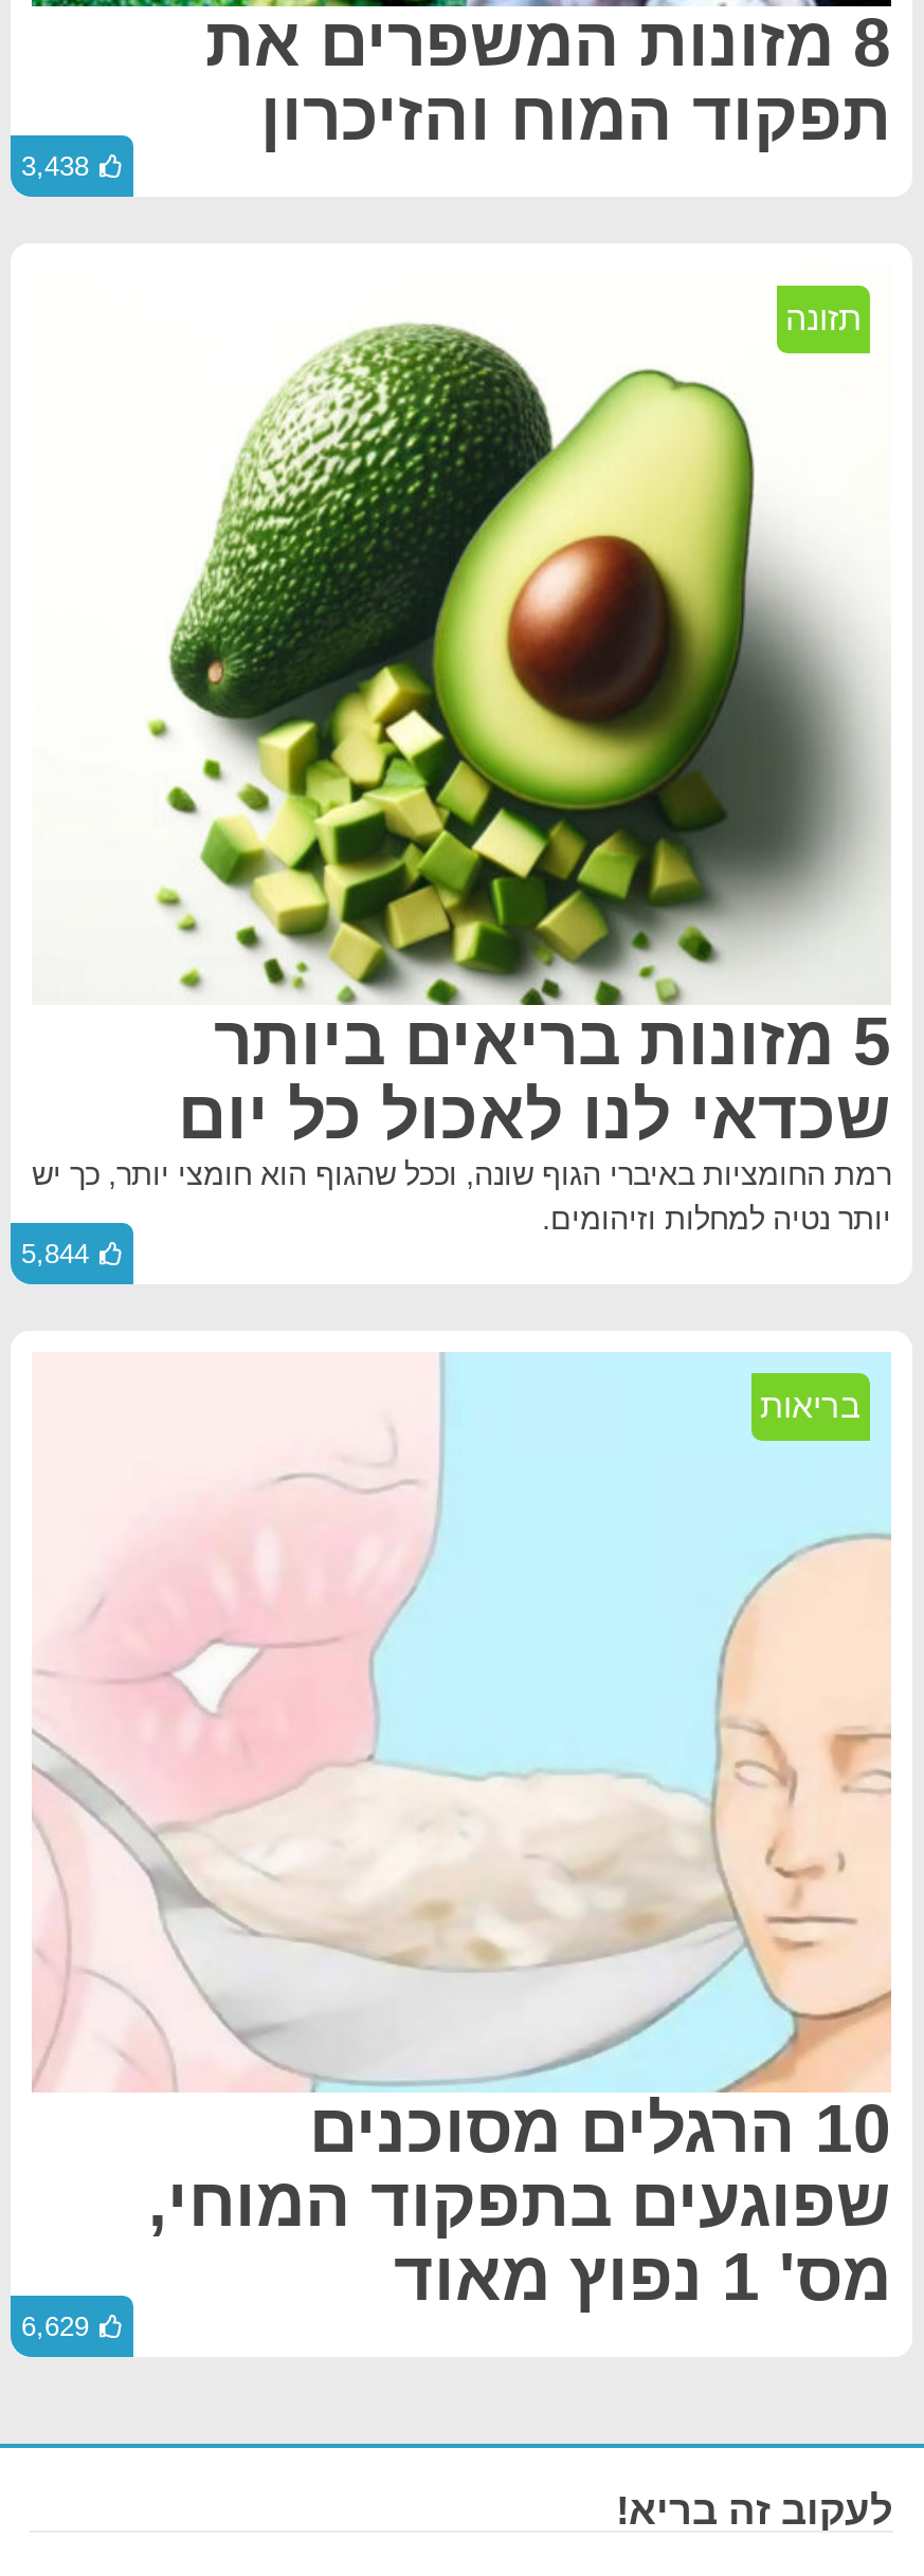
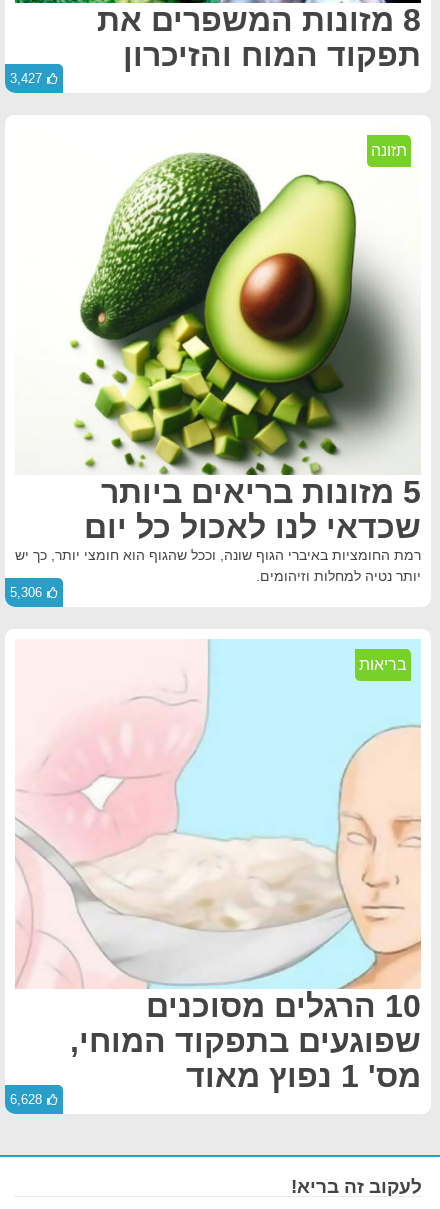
- 3,438
+ 3,427

- 5,844
+ 5,306

- 6,629
+ 6,628
